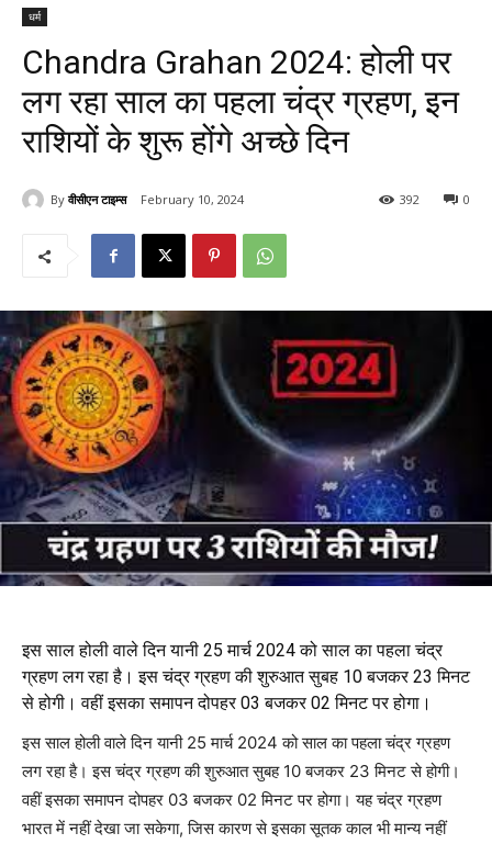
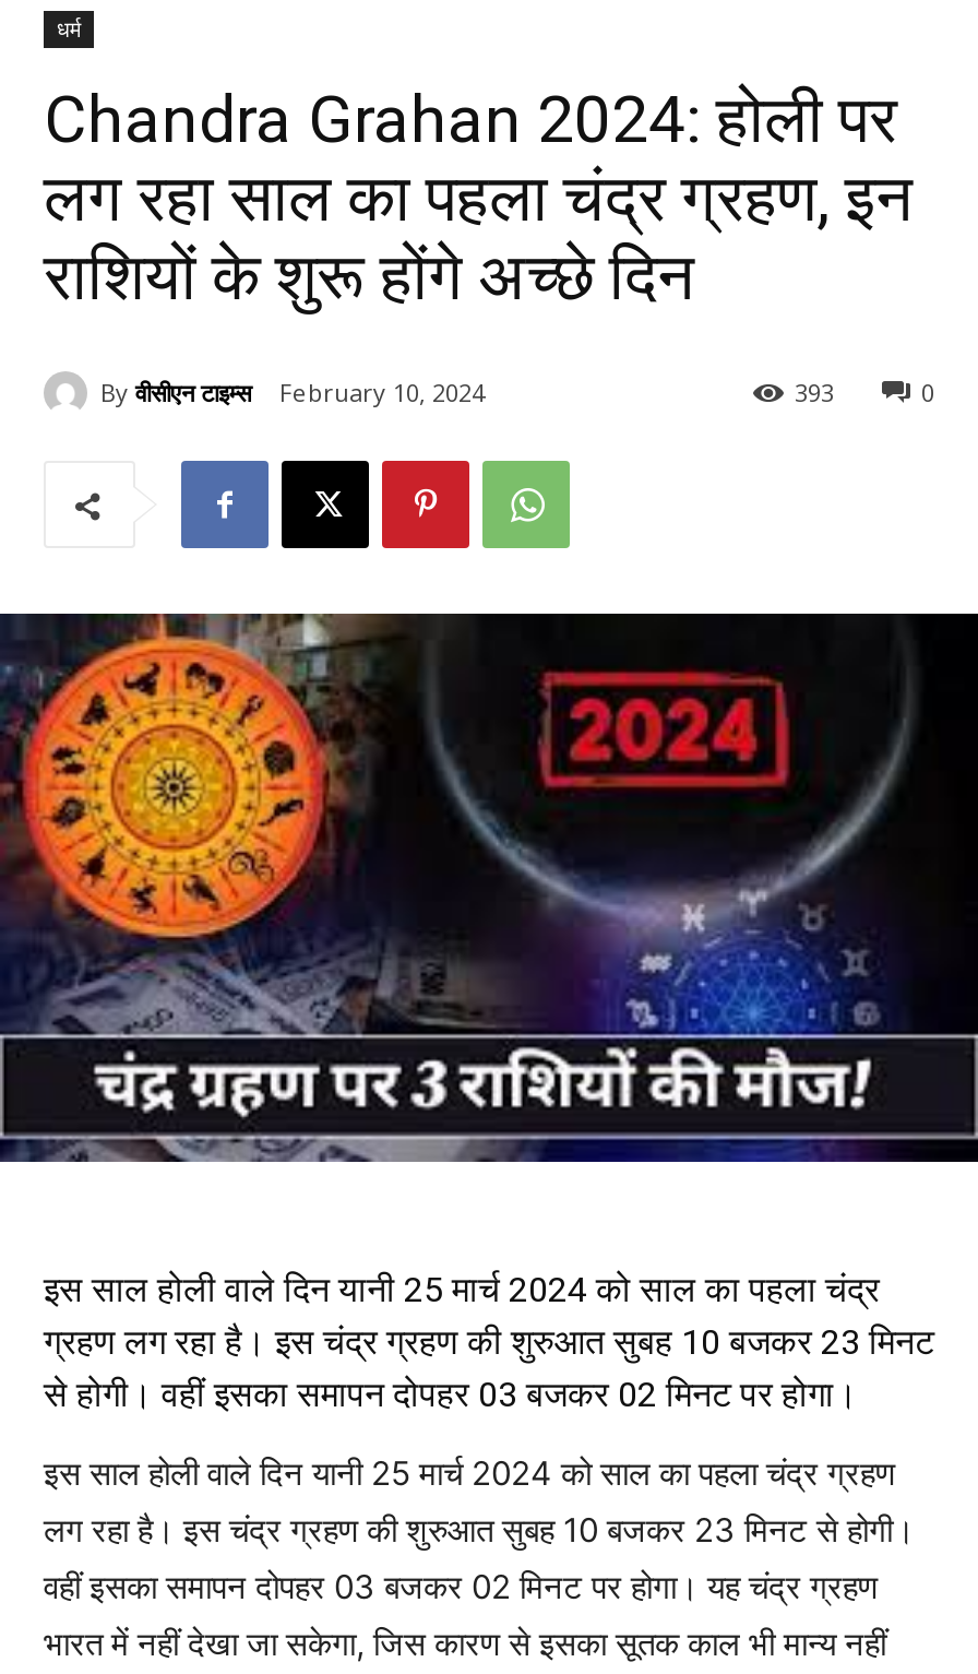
- 392
+ 393
